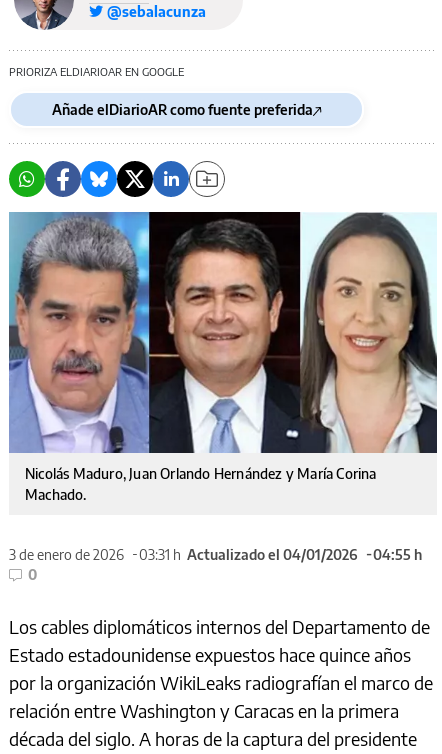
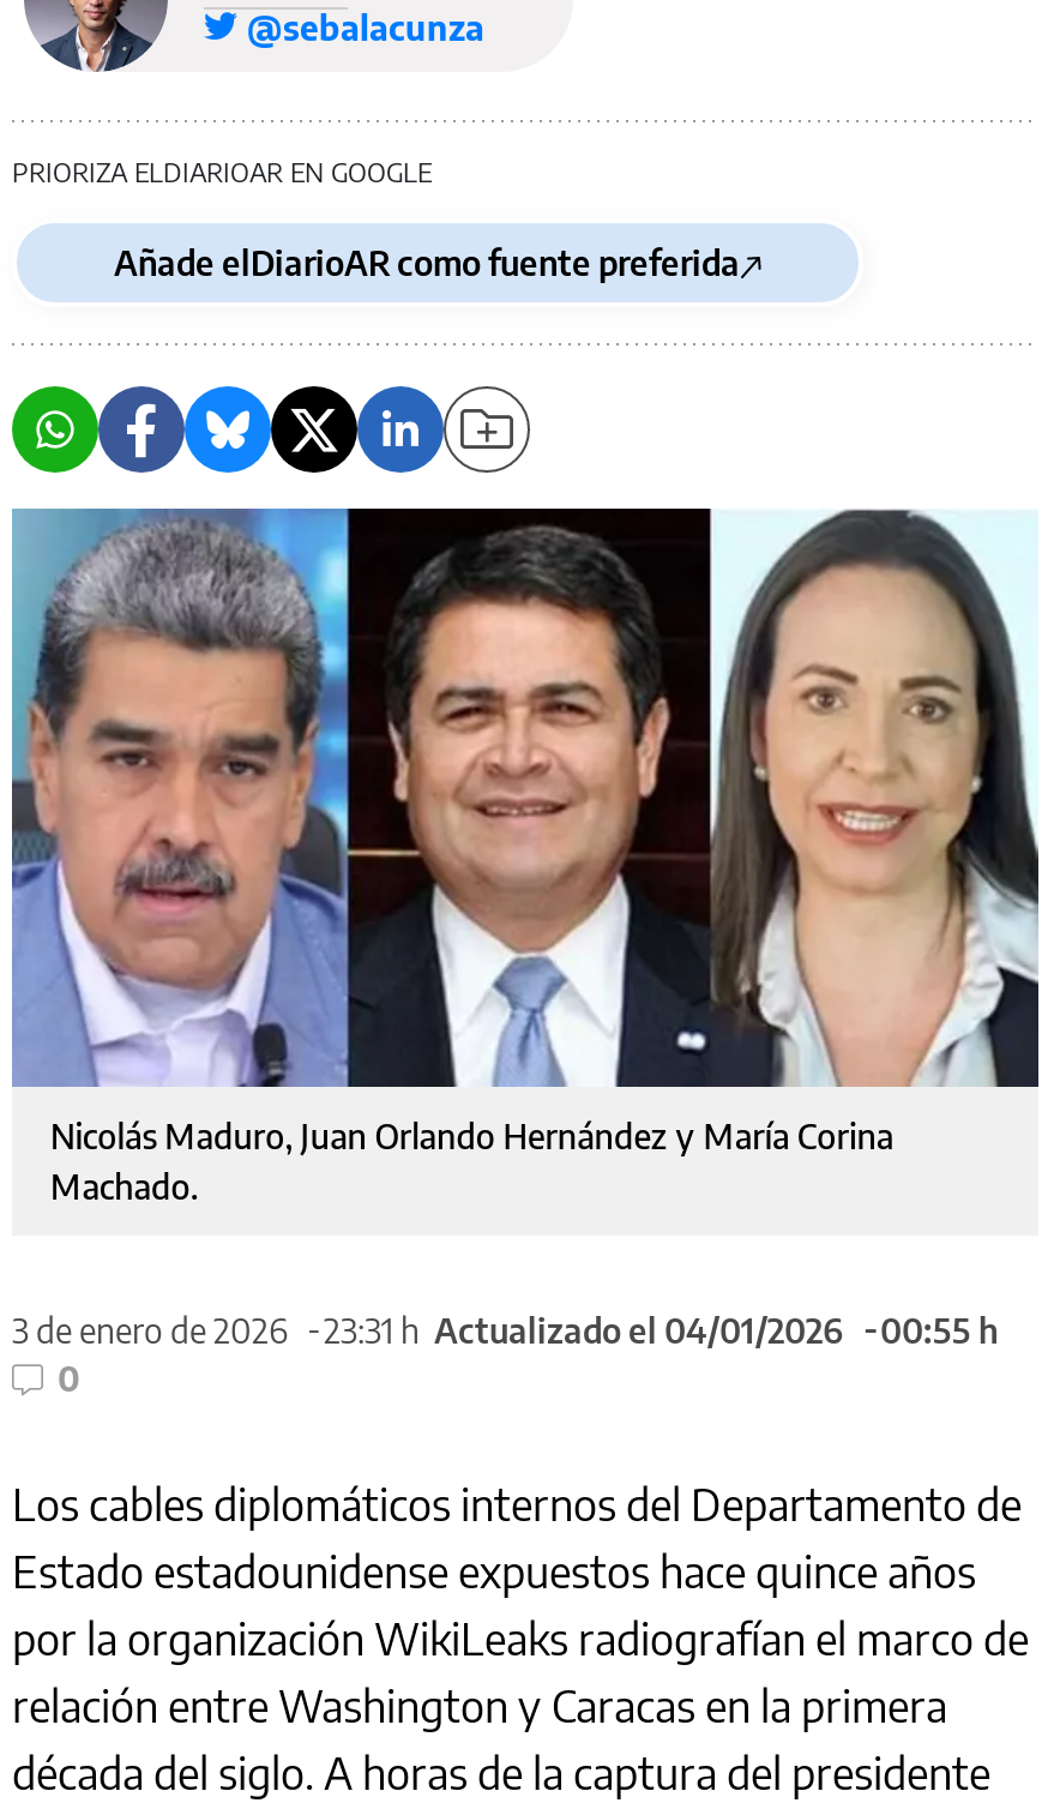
- 03:31 h Actualizado el 04/01/2026
+ 23:31 h Actualizado el 04/01/2026

- 04:55 h
+ 00:55 h
